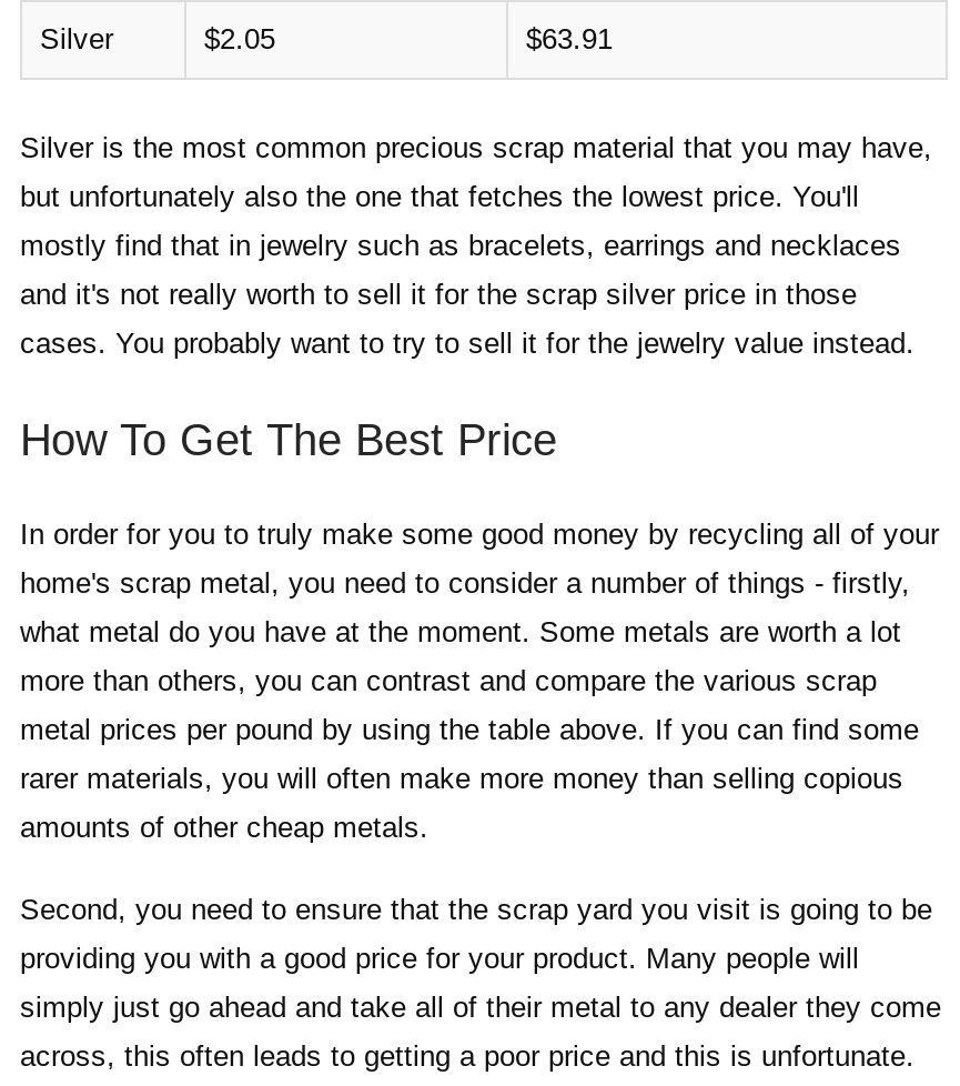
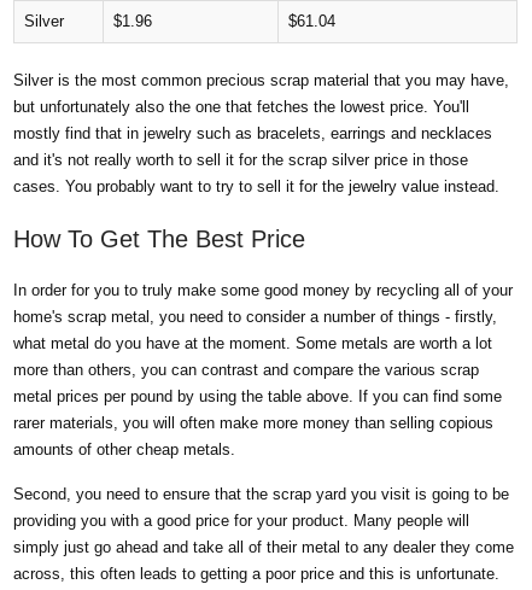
- $2.05
+ $1.96

- $63.91
+ $61.04
